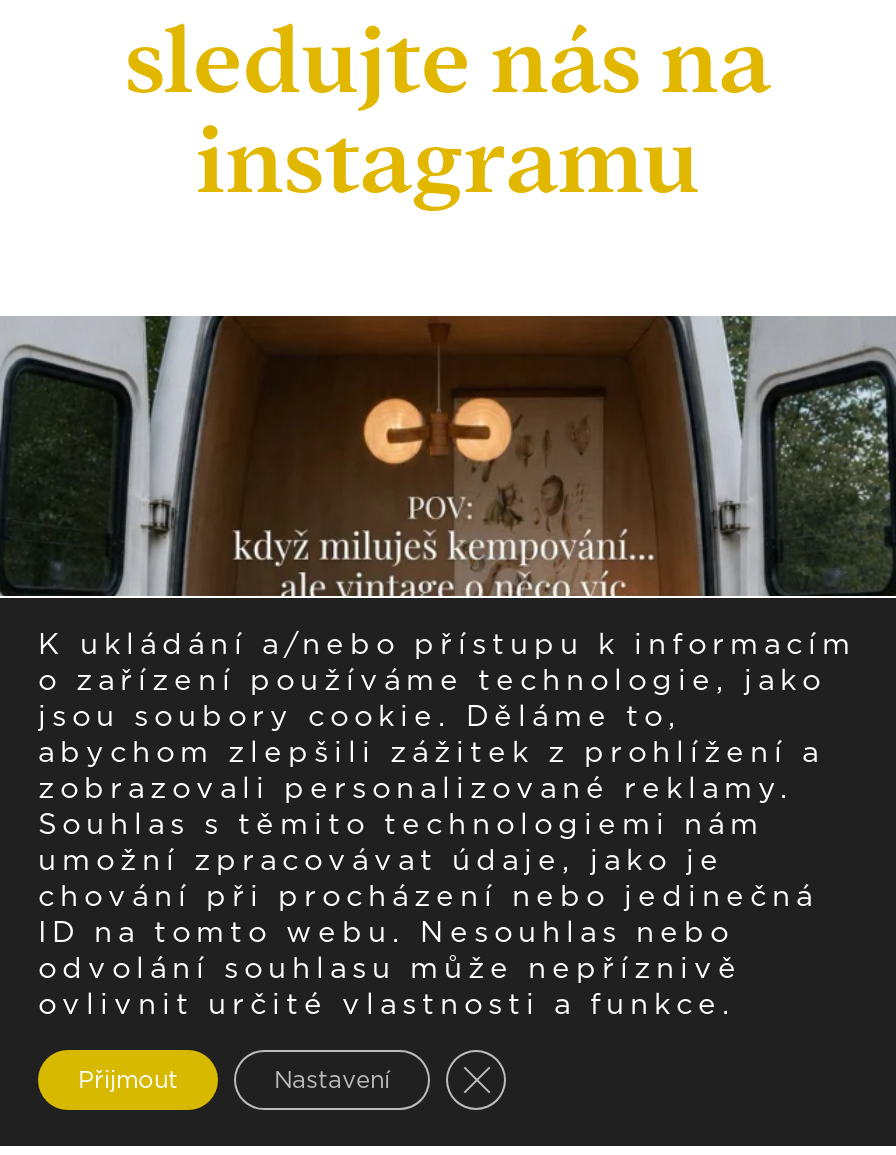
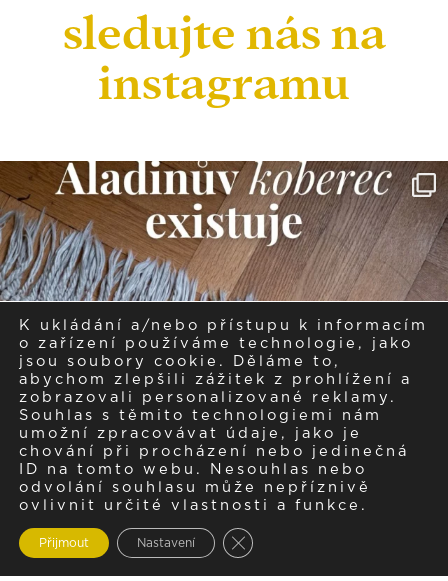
- [image]
+ [image]
